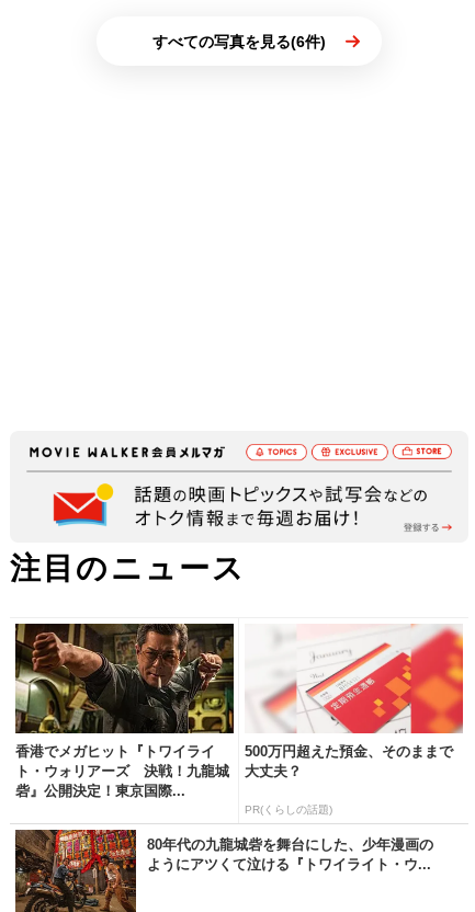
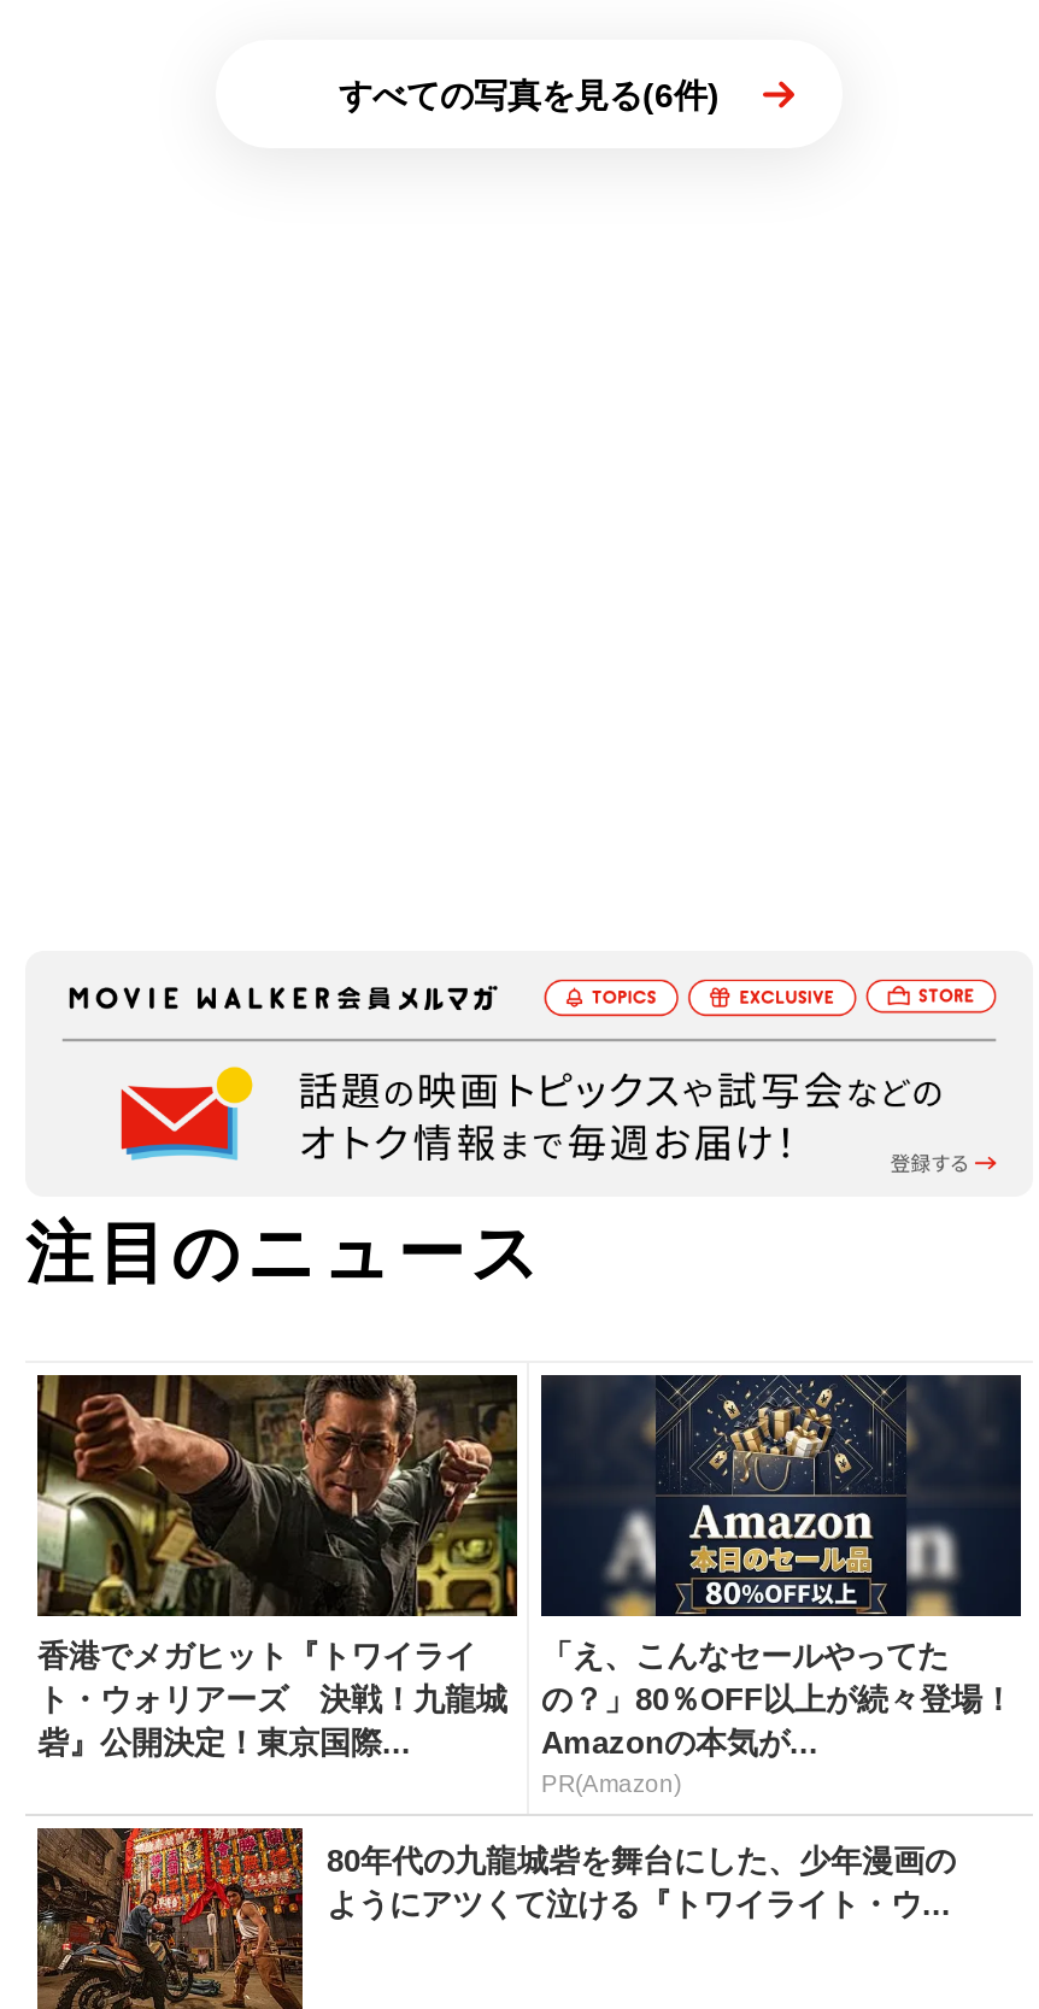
- [image]
- 500万円超えた預金、そのままで
- 大丈夫？
- PR(くらしの話題)
+ [image]
+ 「え、こんなセールやってた
+ の？」80％OFF以上が続々登場！
+ Amazonの本気が...
+ PR(Amazon)
